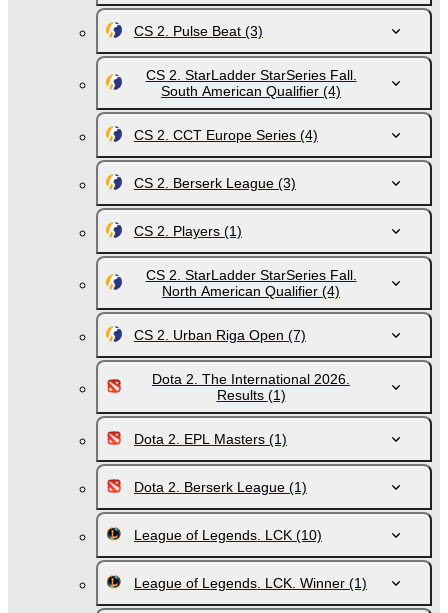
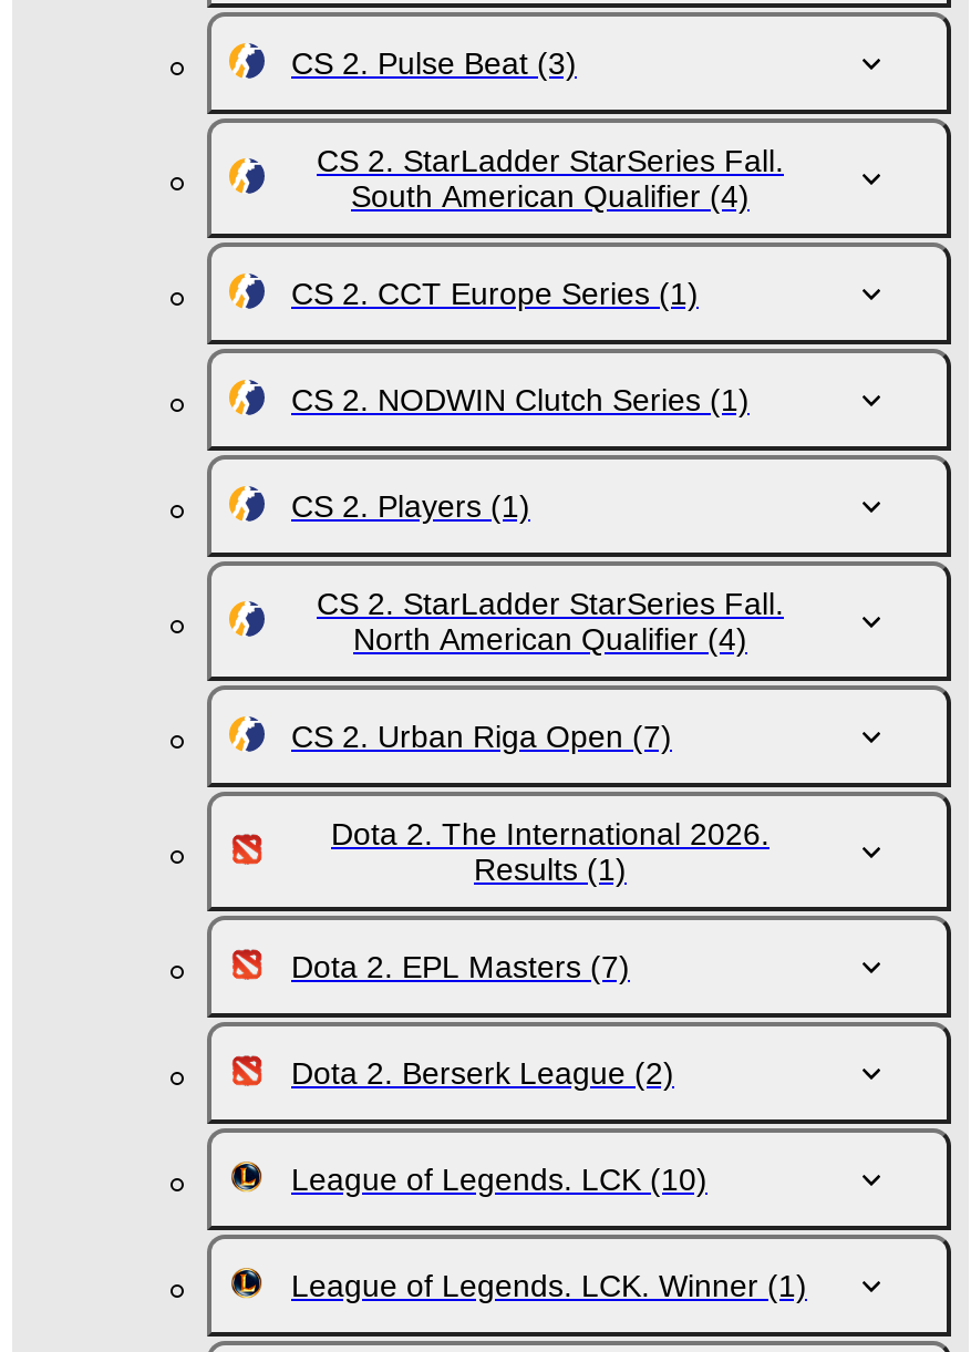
- CS 2. CCT Europe Series (4)
+ CS 2. CCT Europe Series (1)

- CS 2. Berserk League (3)
+ CS 2. NODWIN Clutch Series (1)

- Dota 2. EPL Masters (1)
+ Dota 2. EPL Masters (7)

- Dota 2. Berserk League (1)
+ Dota 2. Berserk League (2)
